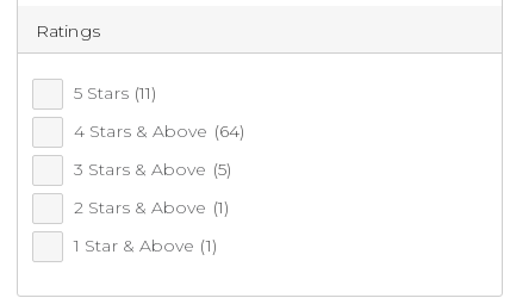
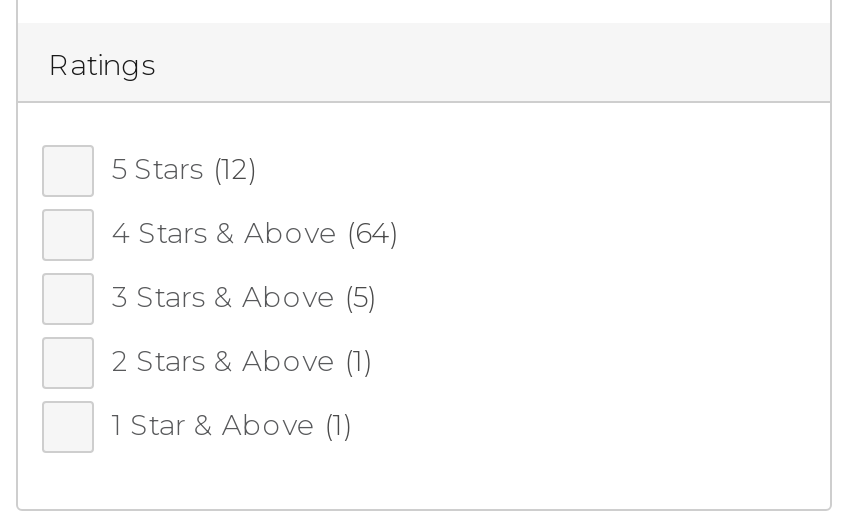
- 5 Stars (11)
+ 5 Stars (12)
